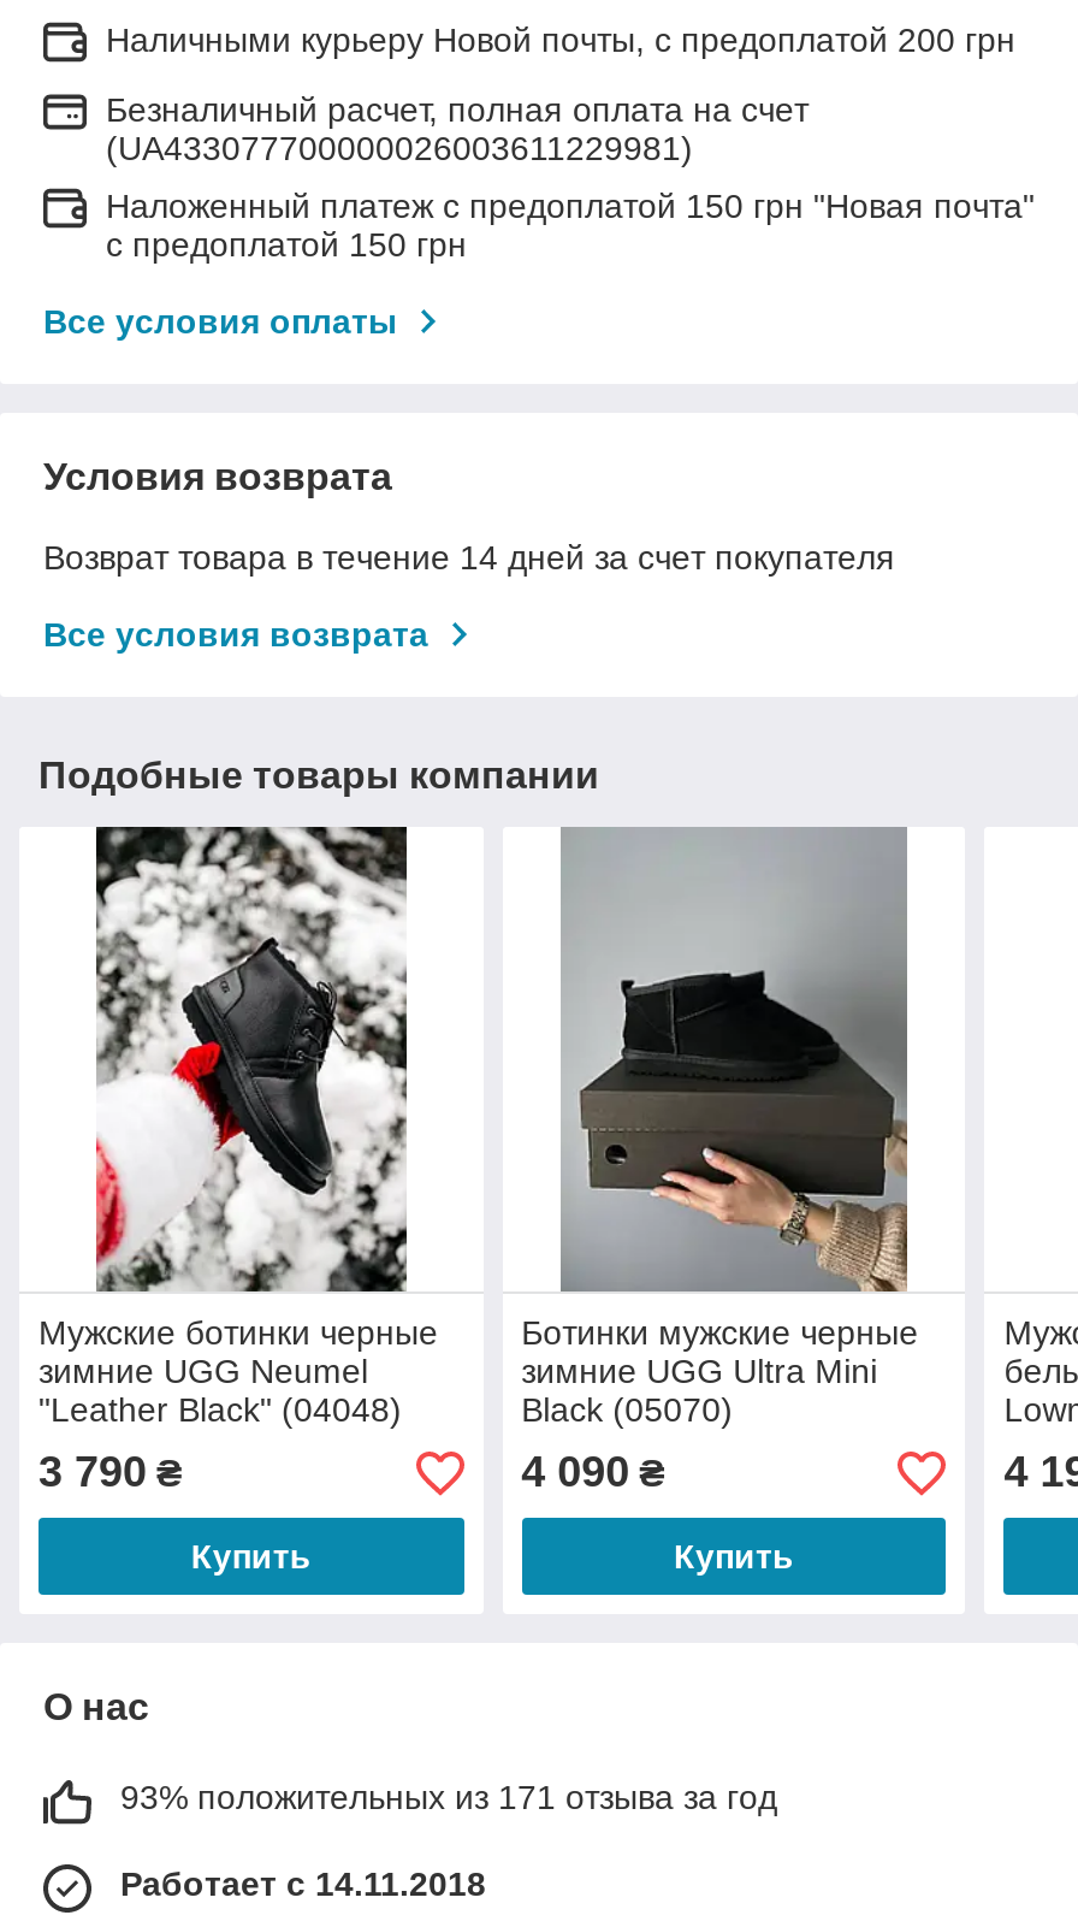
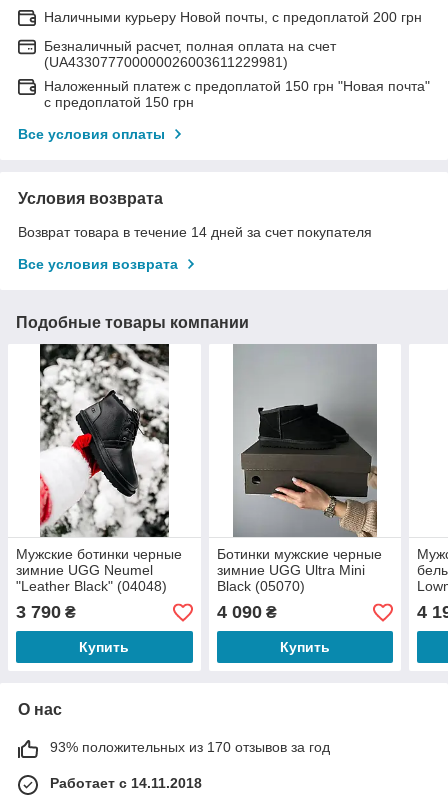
- 93% положительных из 171 отзыва за год
+ 93% положительных из 170 отзывов за год
